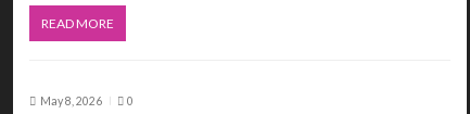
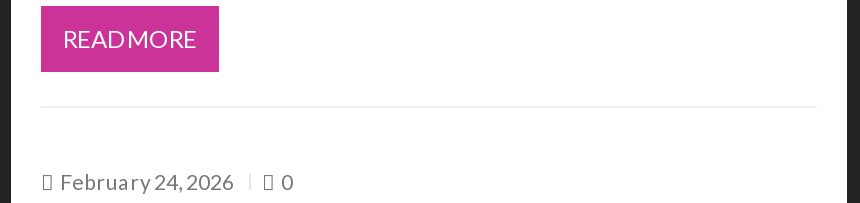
- May 8, 2026 0
+ February 24, 2026 0
